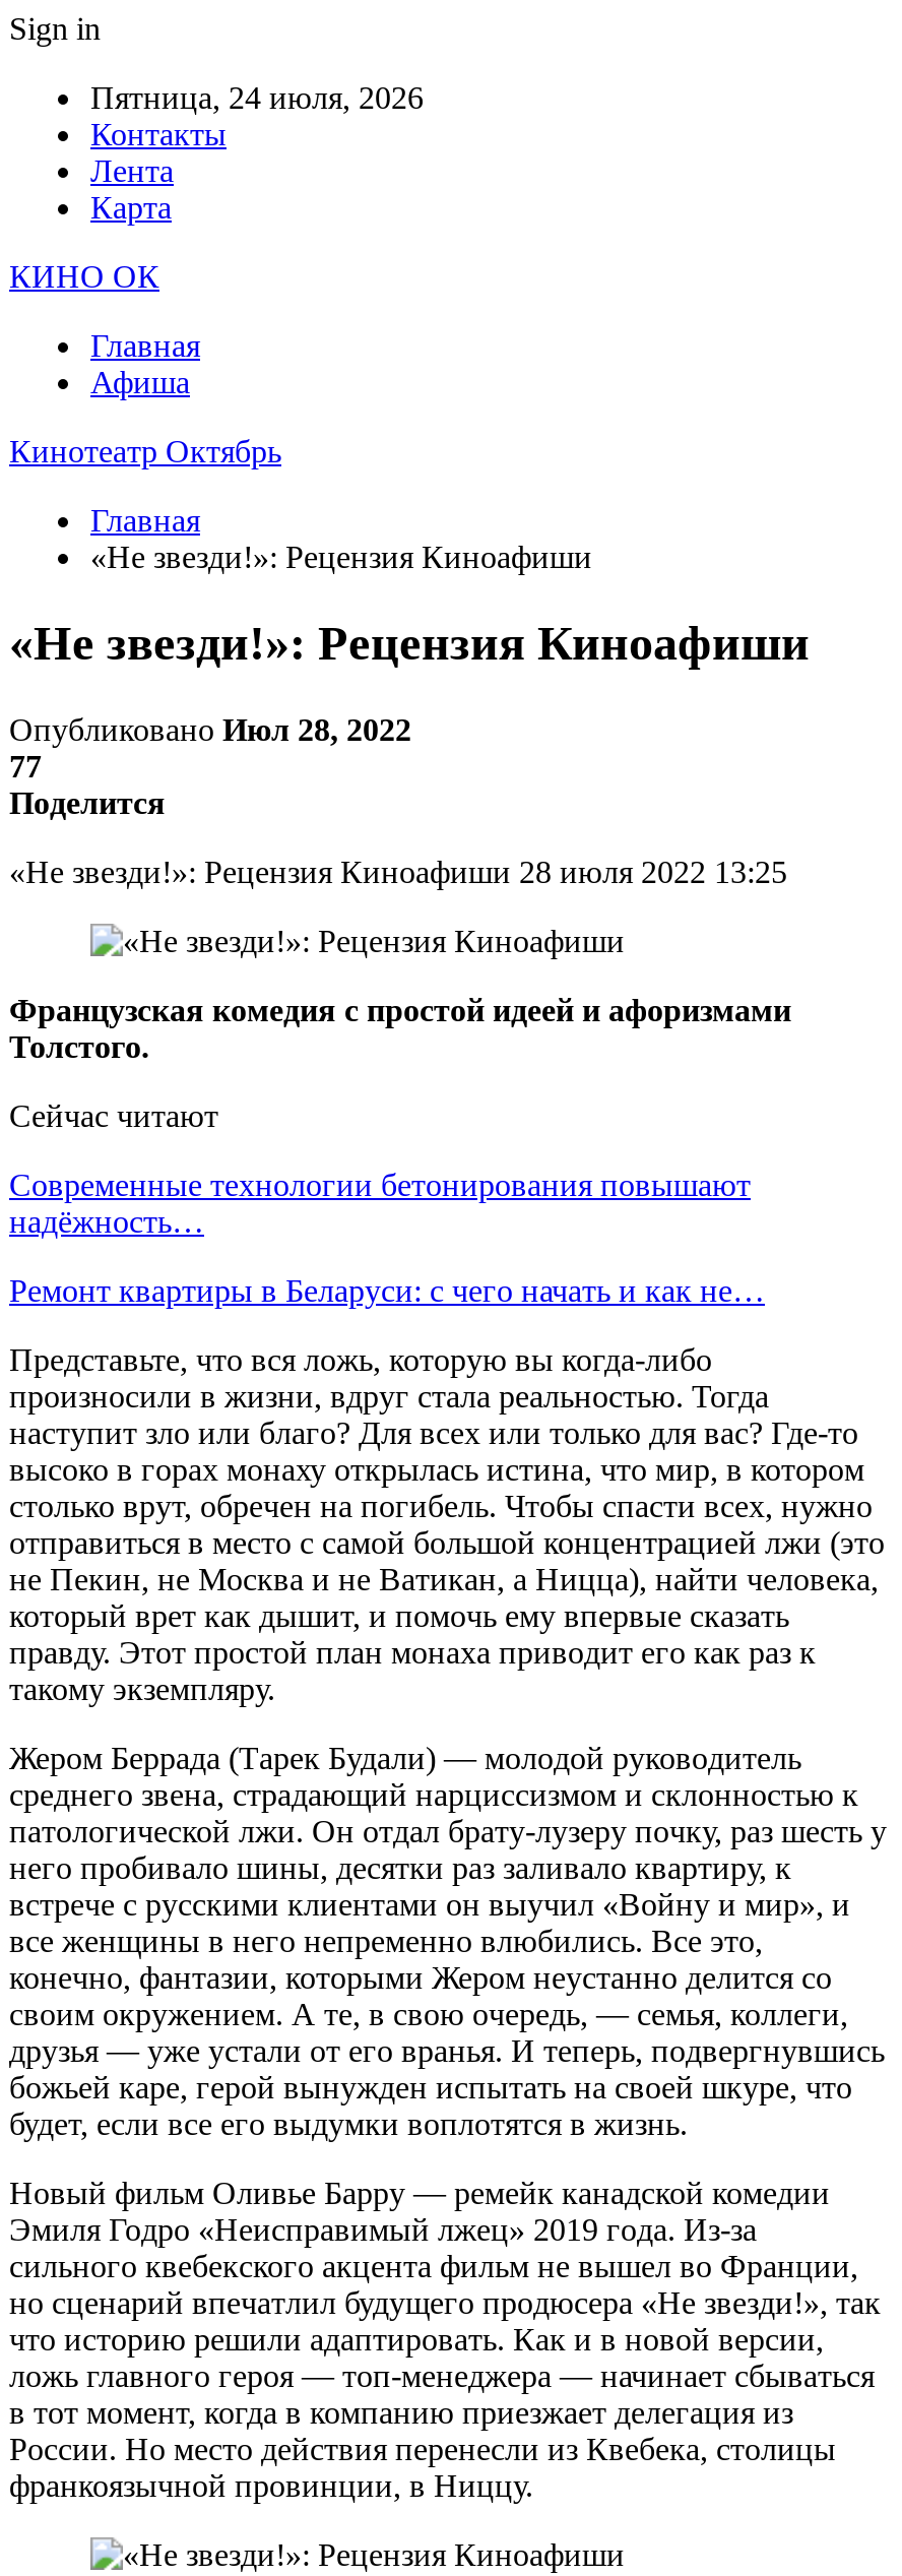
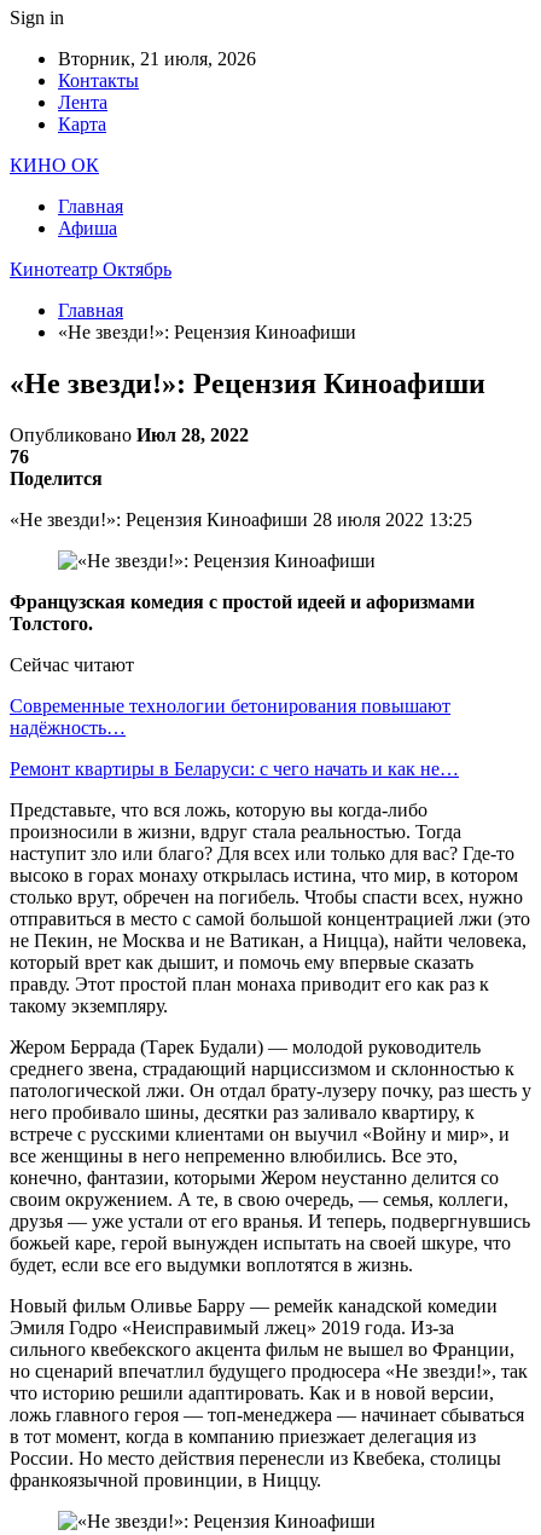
- Пятница, 24 июля, 2026
+ Вторник, 21 июля, 2026

- 77
+ 76
